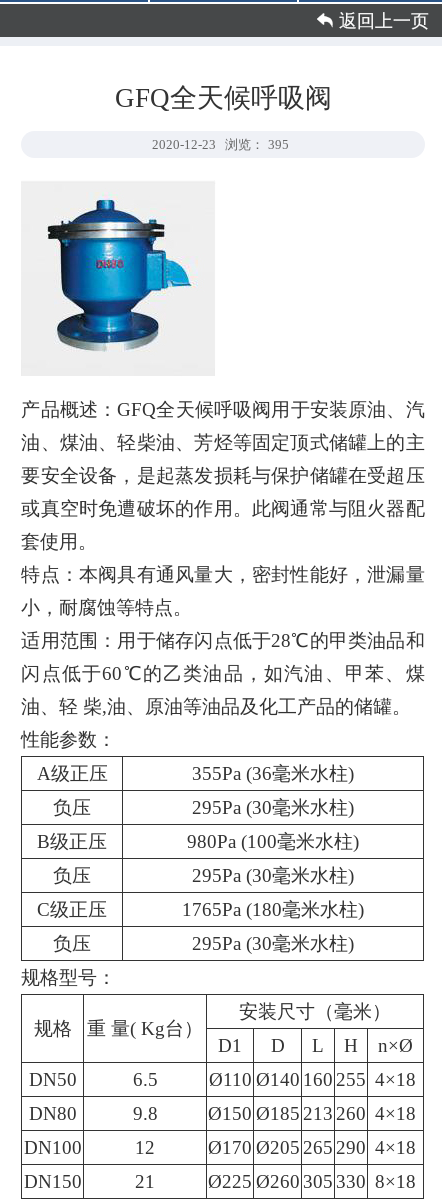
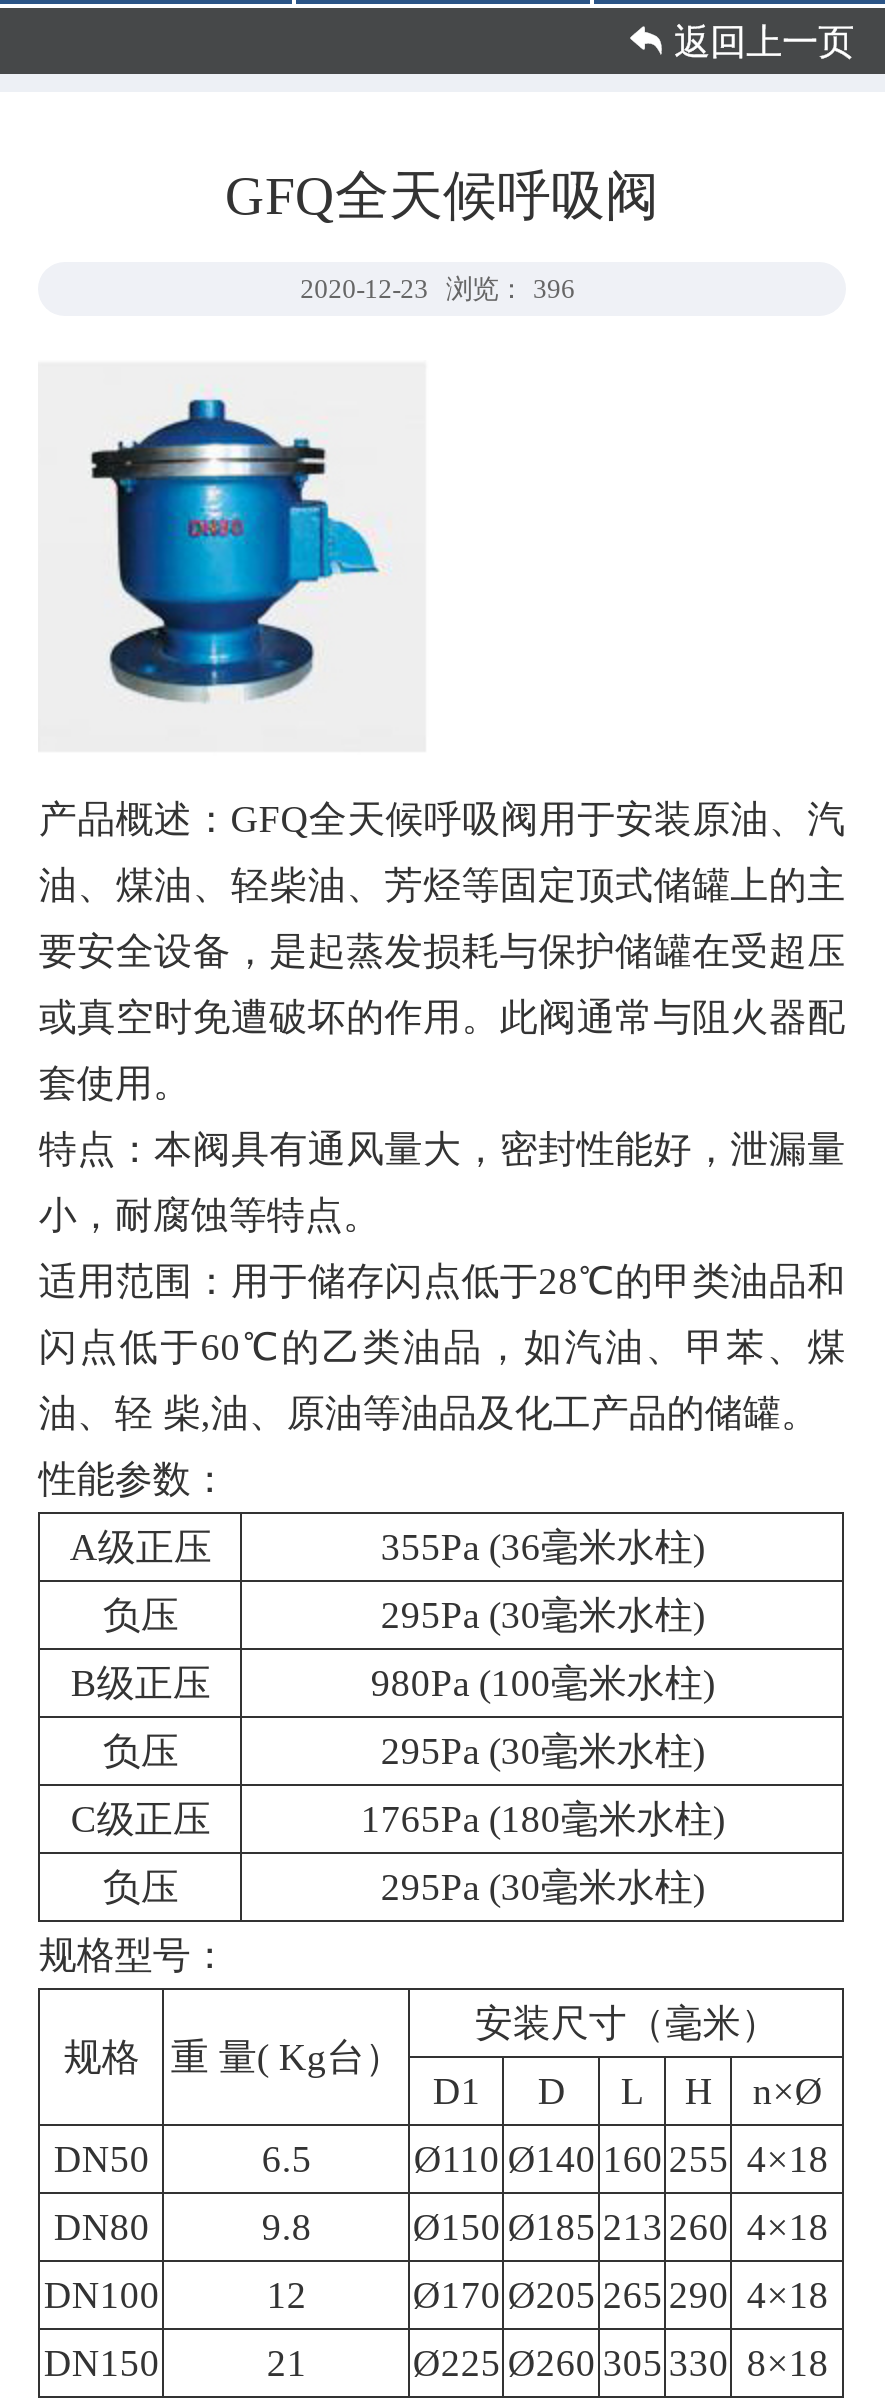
- 2020-12-23 浏览： 395
+ 2020-12-23 浏览： 396
